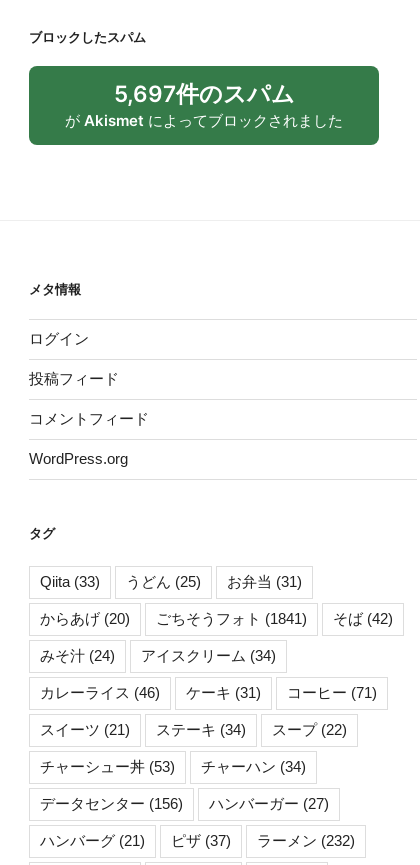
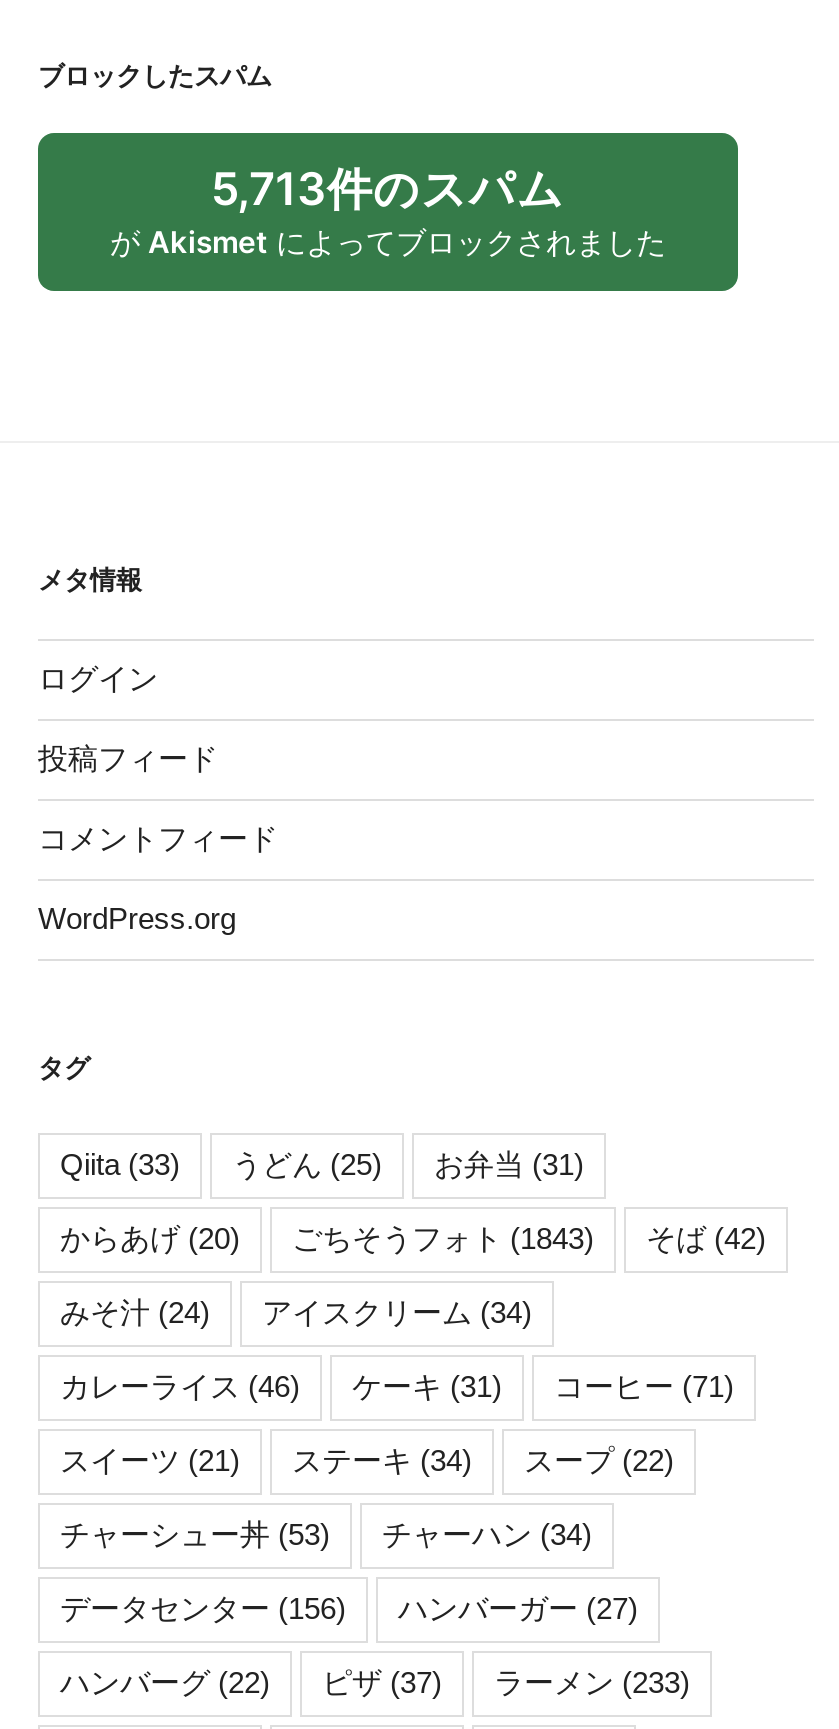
- 5,697件のスパム
+ 5,713件のスパム

- ごちそうフォト(1841)
+ ごちそうフォト(1843)

- ハンバーグ(21)
+ ハンバーグ(22)

- ラーメン(232)
+ ラーメン(233)
